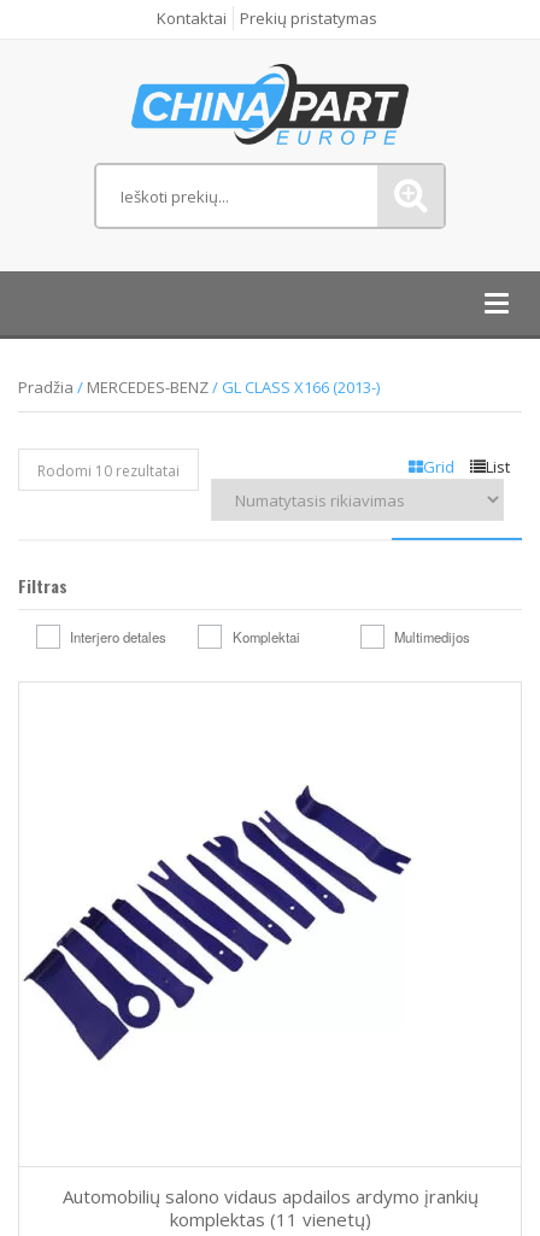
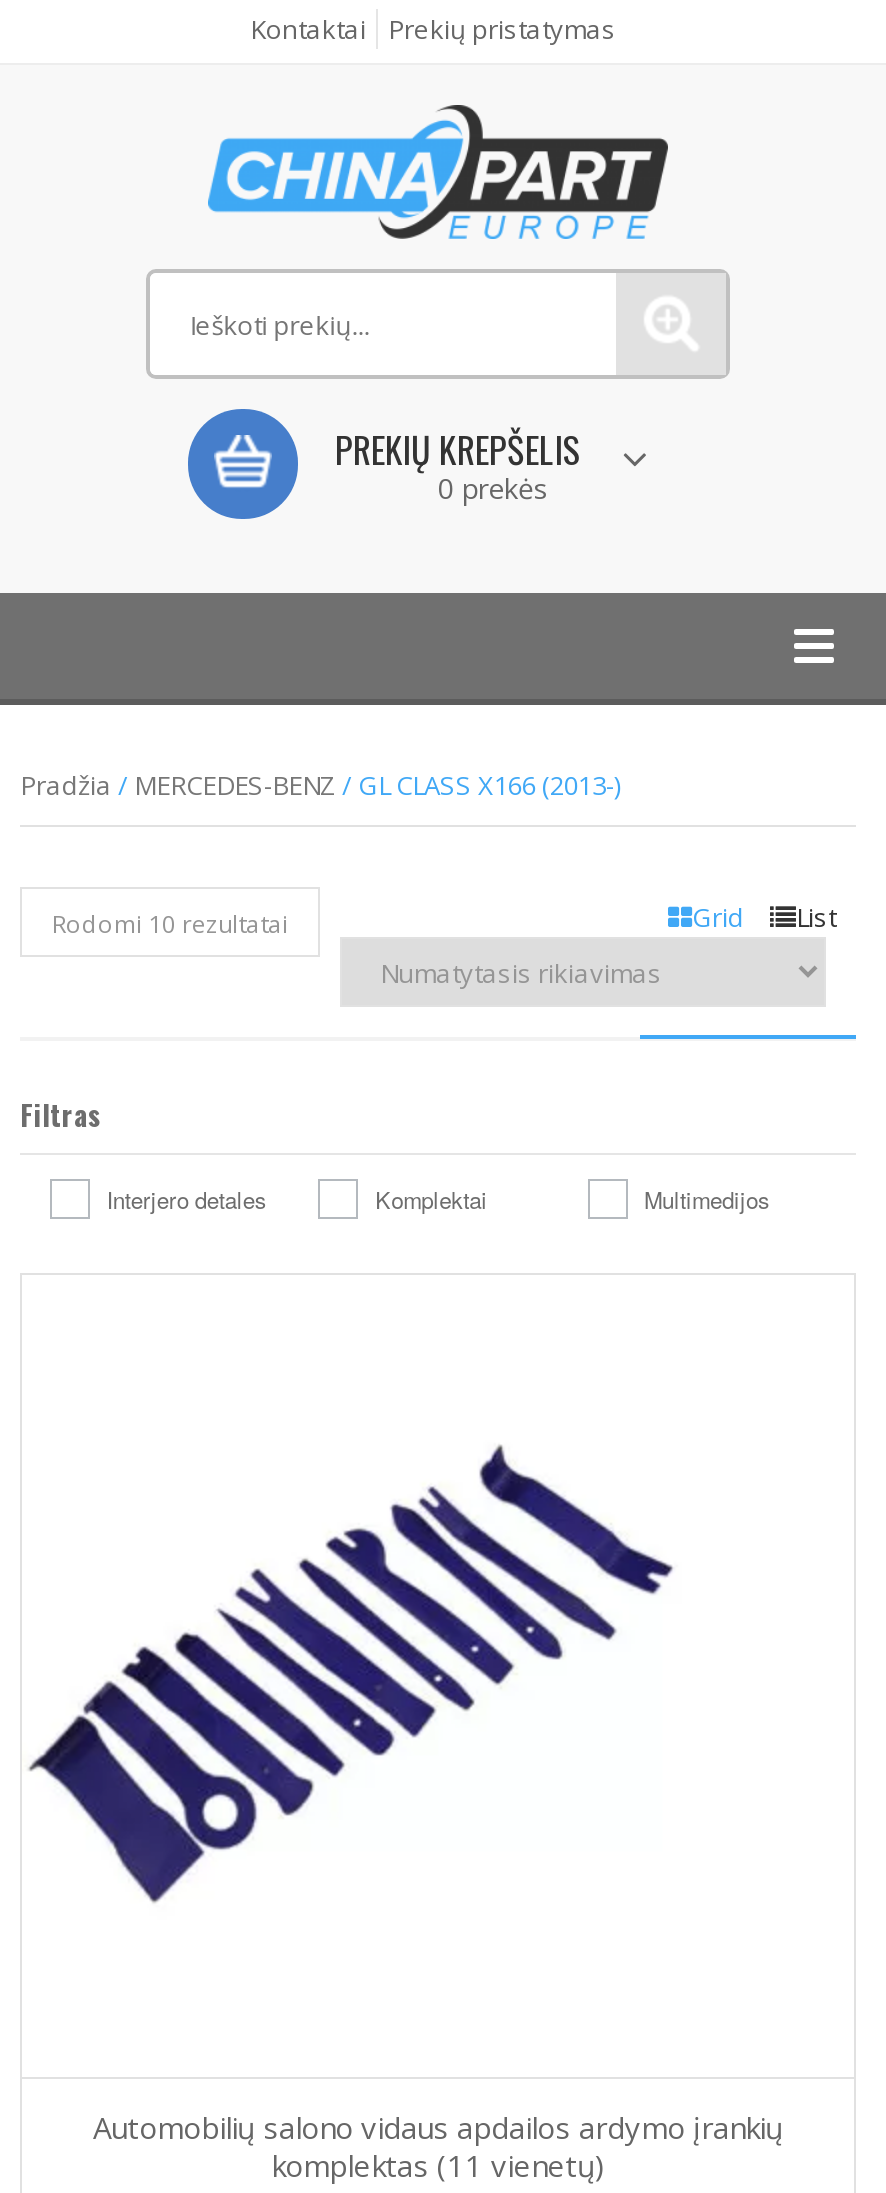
+ [image]
+ PREKIŲ KREPŠELIS
+ 0 prekės
